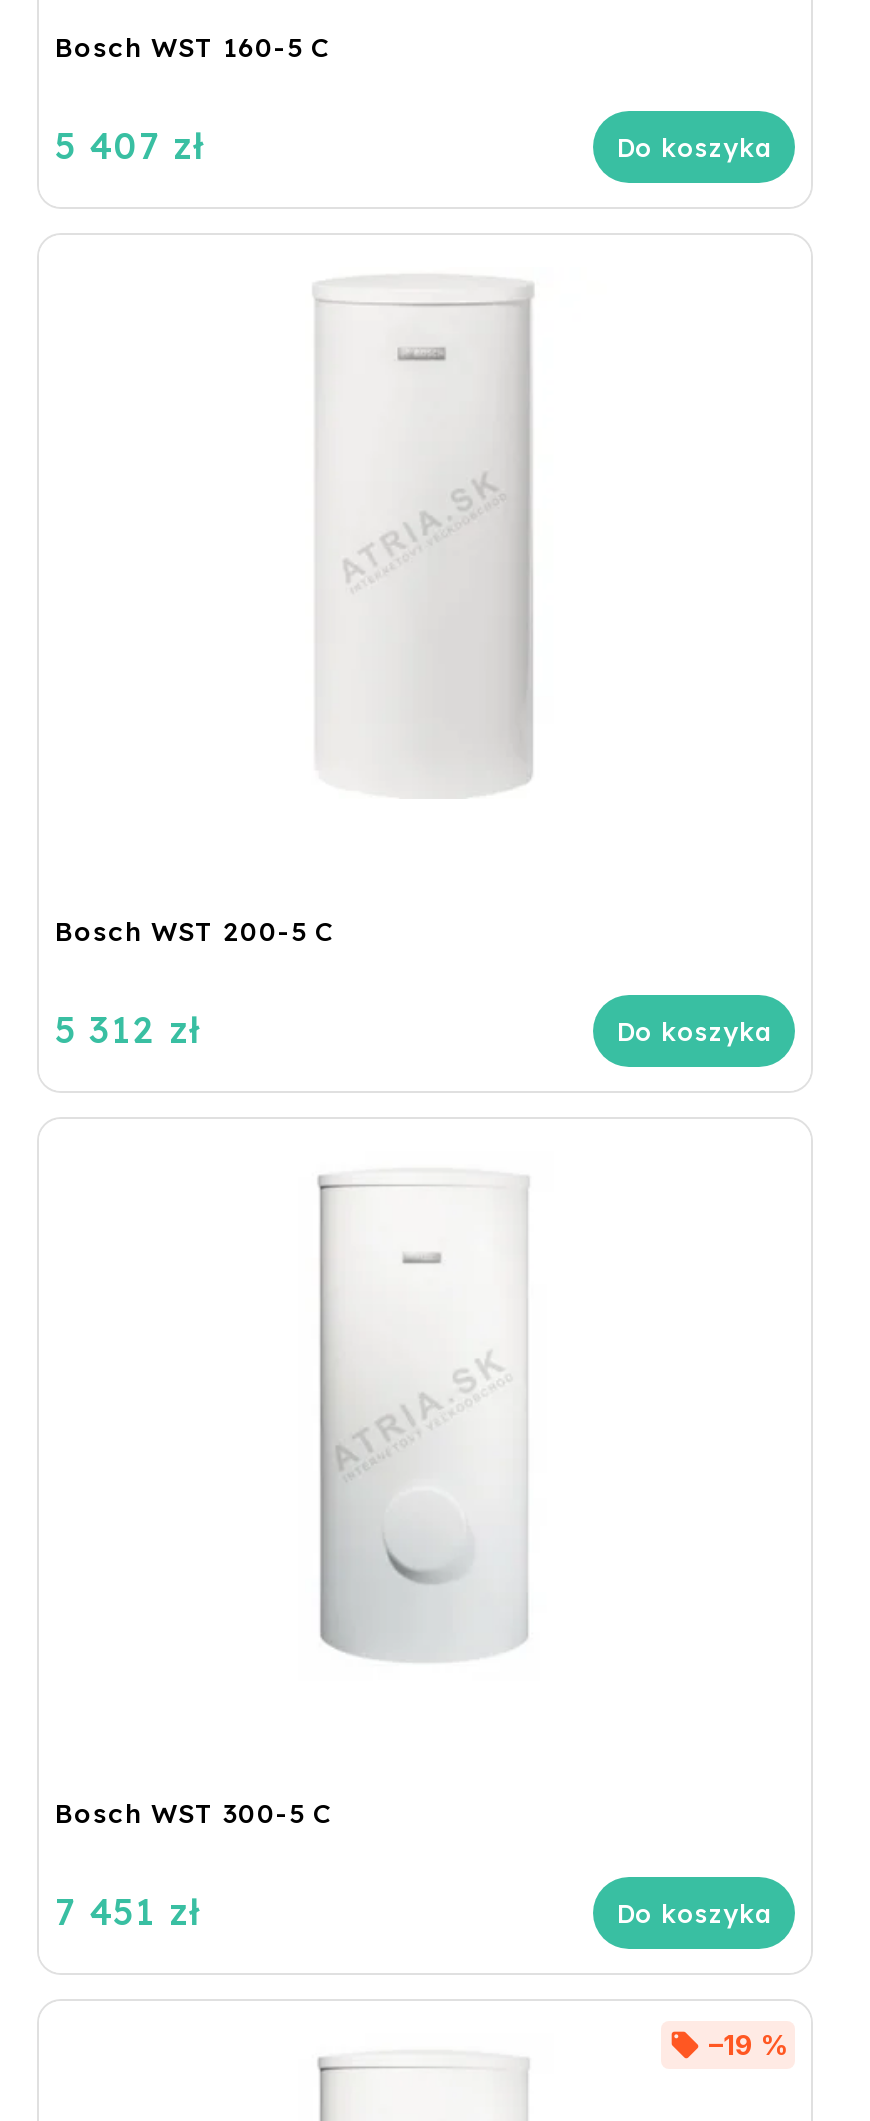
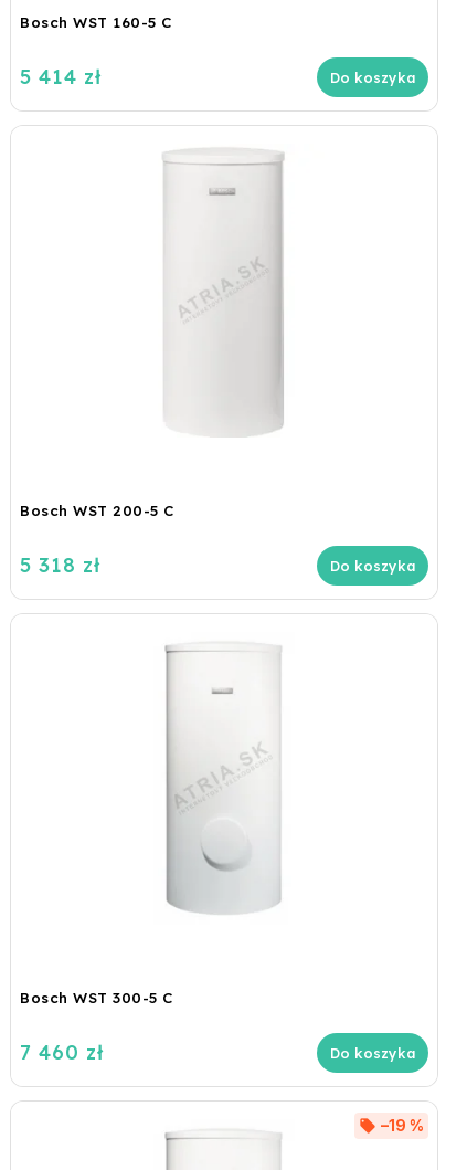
- 5 407 zł
+ 5 414 zł

- 5 312 zł
+ 5 318 zł

- 7 451 zł
+ 7 460 zł
